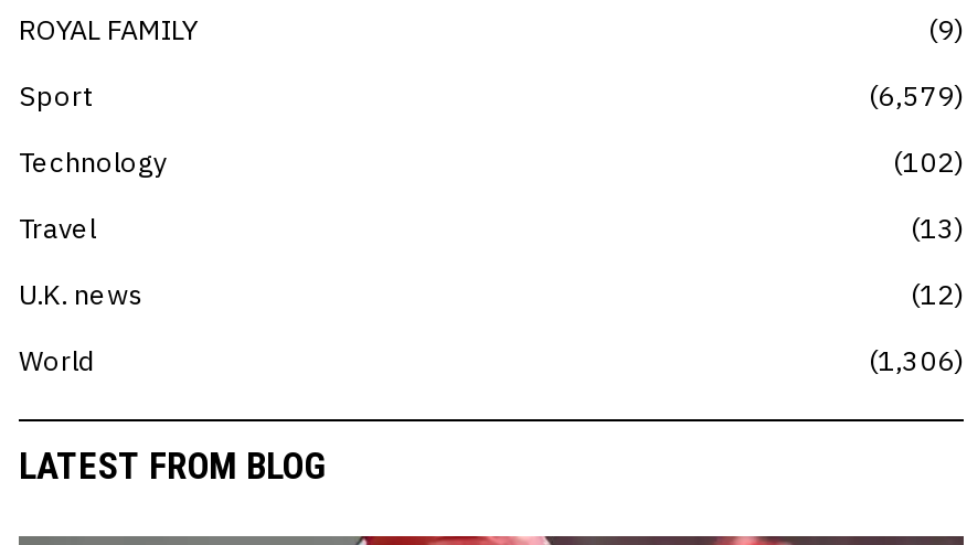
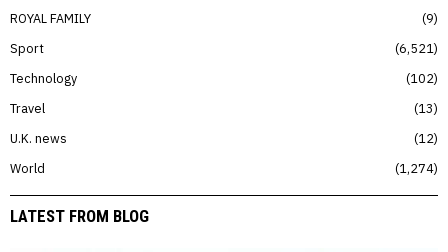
- 6,579
+ 6,521

- 1,306
+ 1,274
